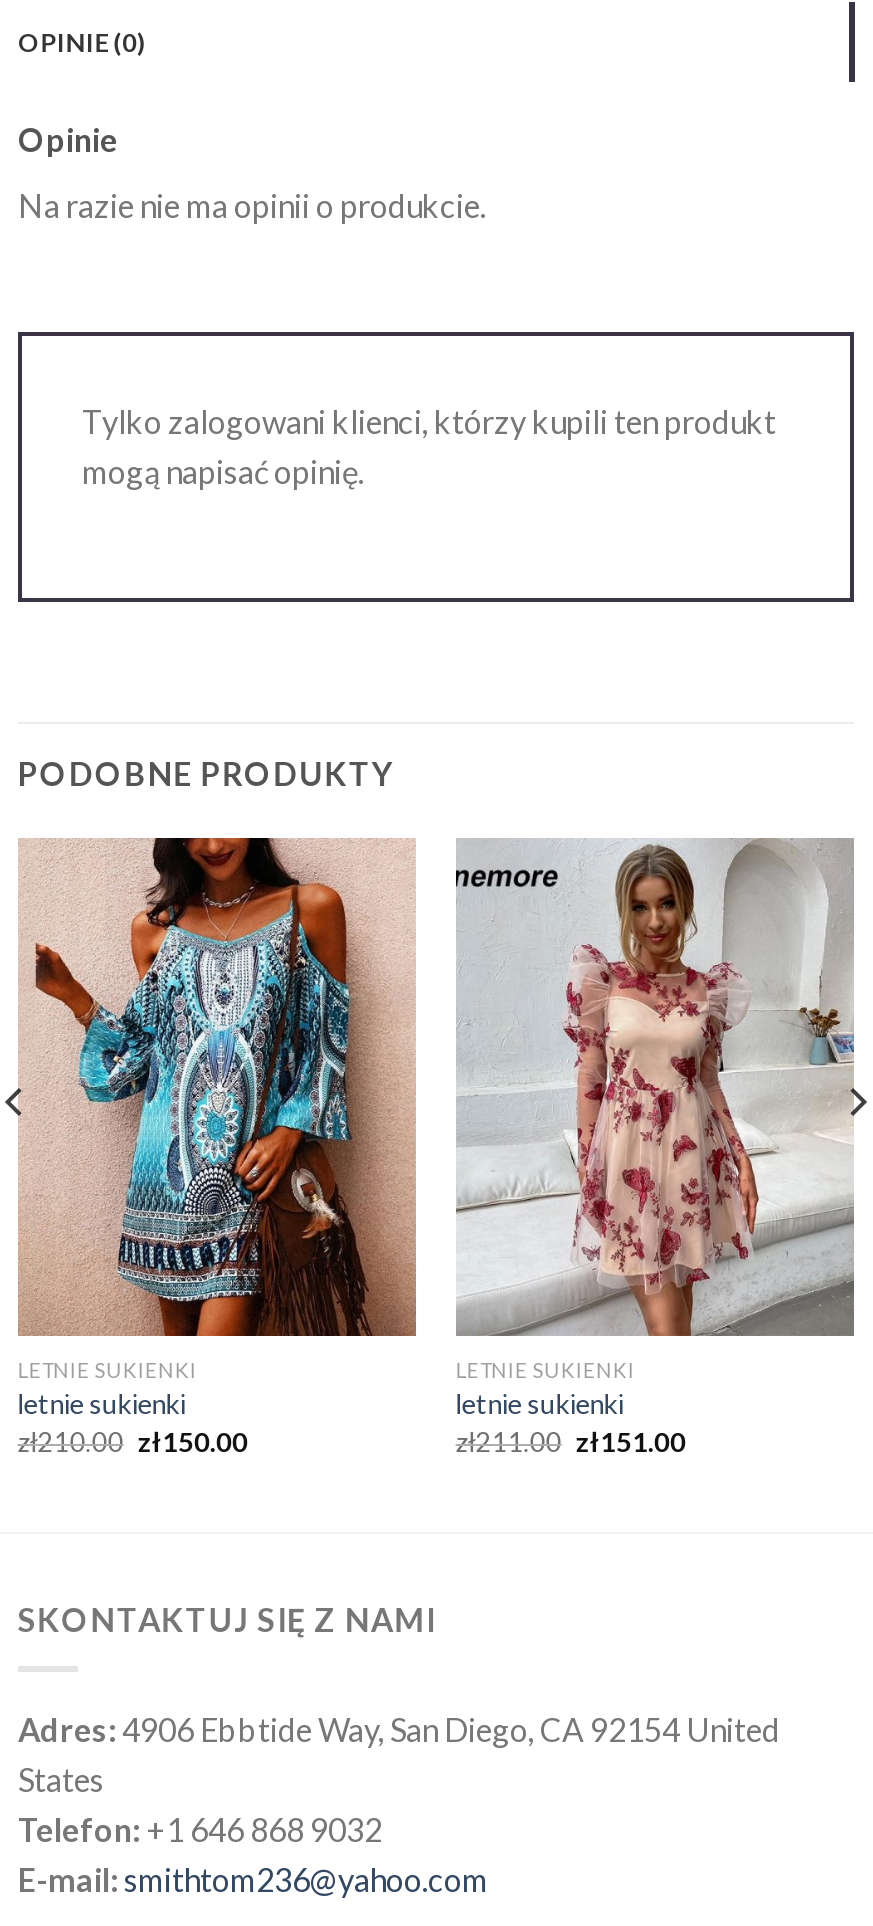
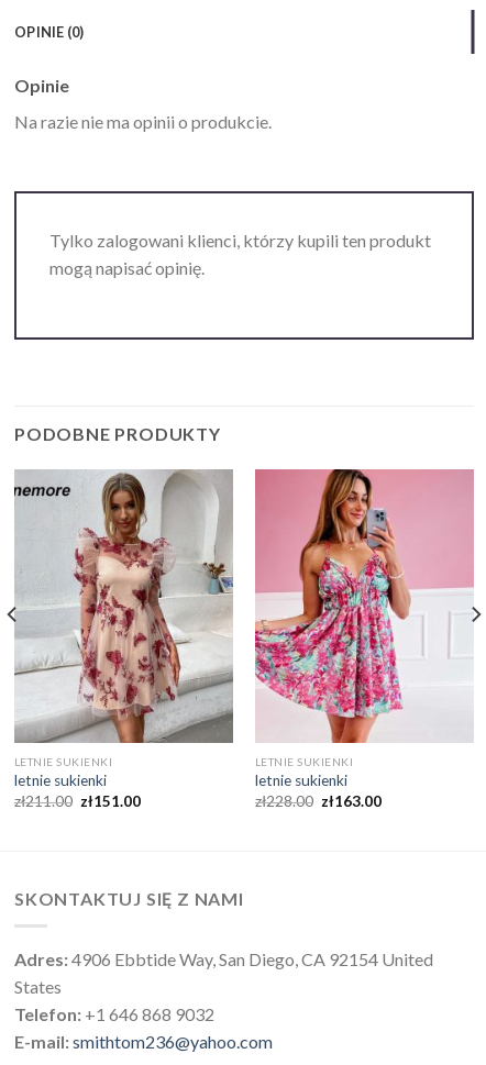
- [image]
+ [image]

- [image]
+ [image]

- zł210.00 zł150.00
+ zł211.00 zł151.00

- zł211.00 zł151.00
+ zł228.00 zł163.00
